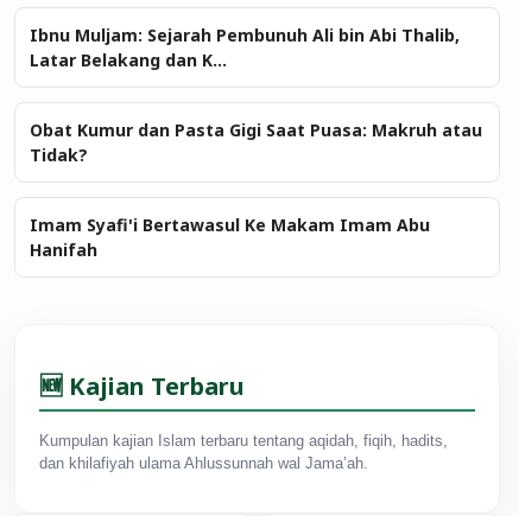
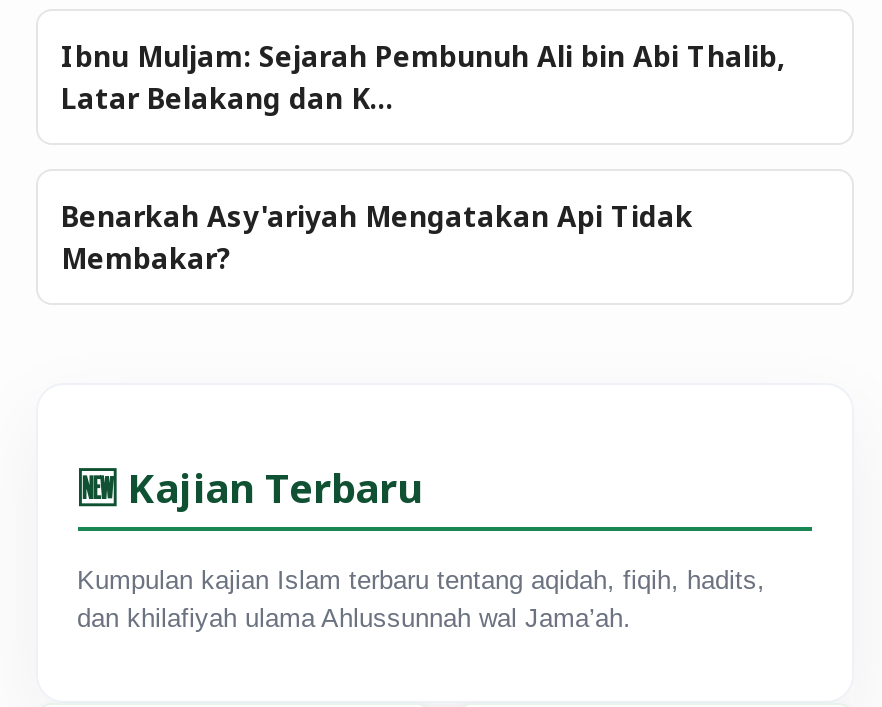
- Obat Kumur dan Pasta Gigi Saat Puasa: Makruh atau
- Tidak?
- Imam Syafi'i Bertawasul Ke Makam Imam Abu
- Hanifah
+ Benarkah Asy'ariyah Mengatakan Api Tidak
+ Membakar?
